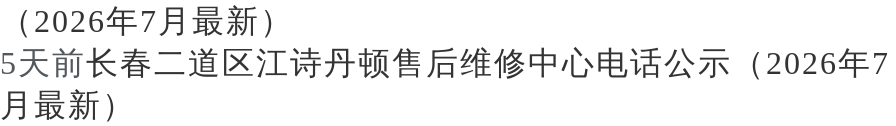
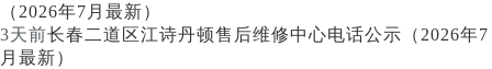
- 5天前长春二道区江诗丹顿售后维修中心电话公示（2026年7
+ 3天前长春二道区江诗丹顿售后维修中心电话公示（2026年7
